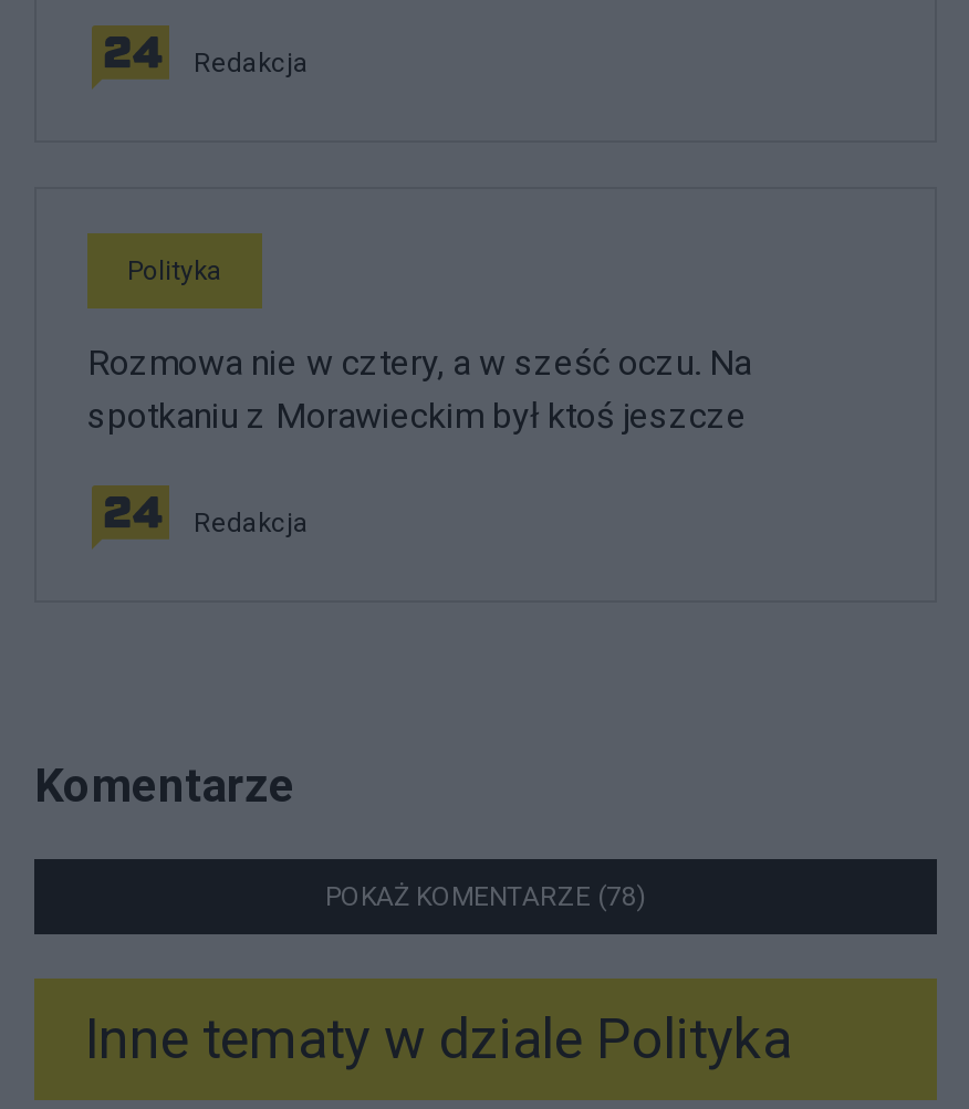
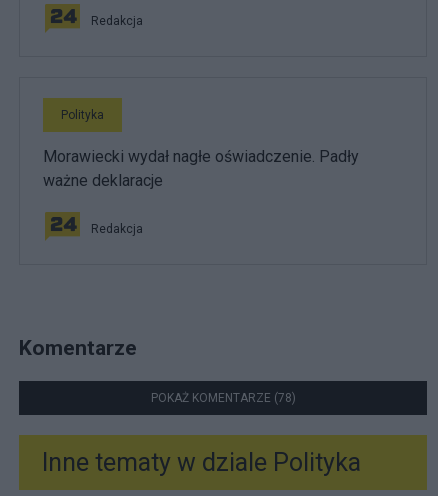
- Rozmowa nie w cztery, a w sześć oczu. Na
- spotkaniu z Morawieckim był ktoś jeszcze
+ Morawiecki wydał nagłe oświadczenie. Padły
+ ważne deklaracje
